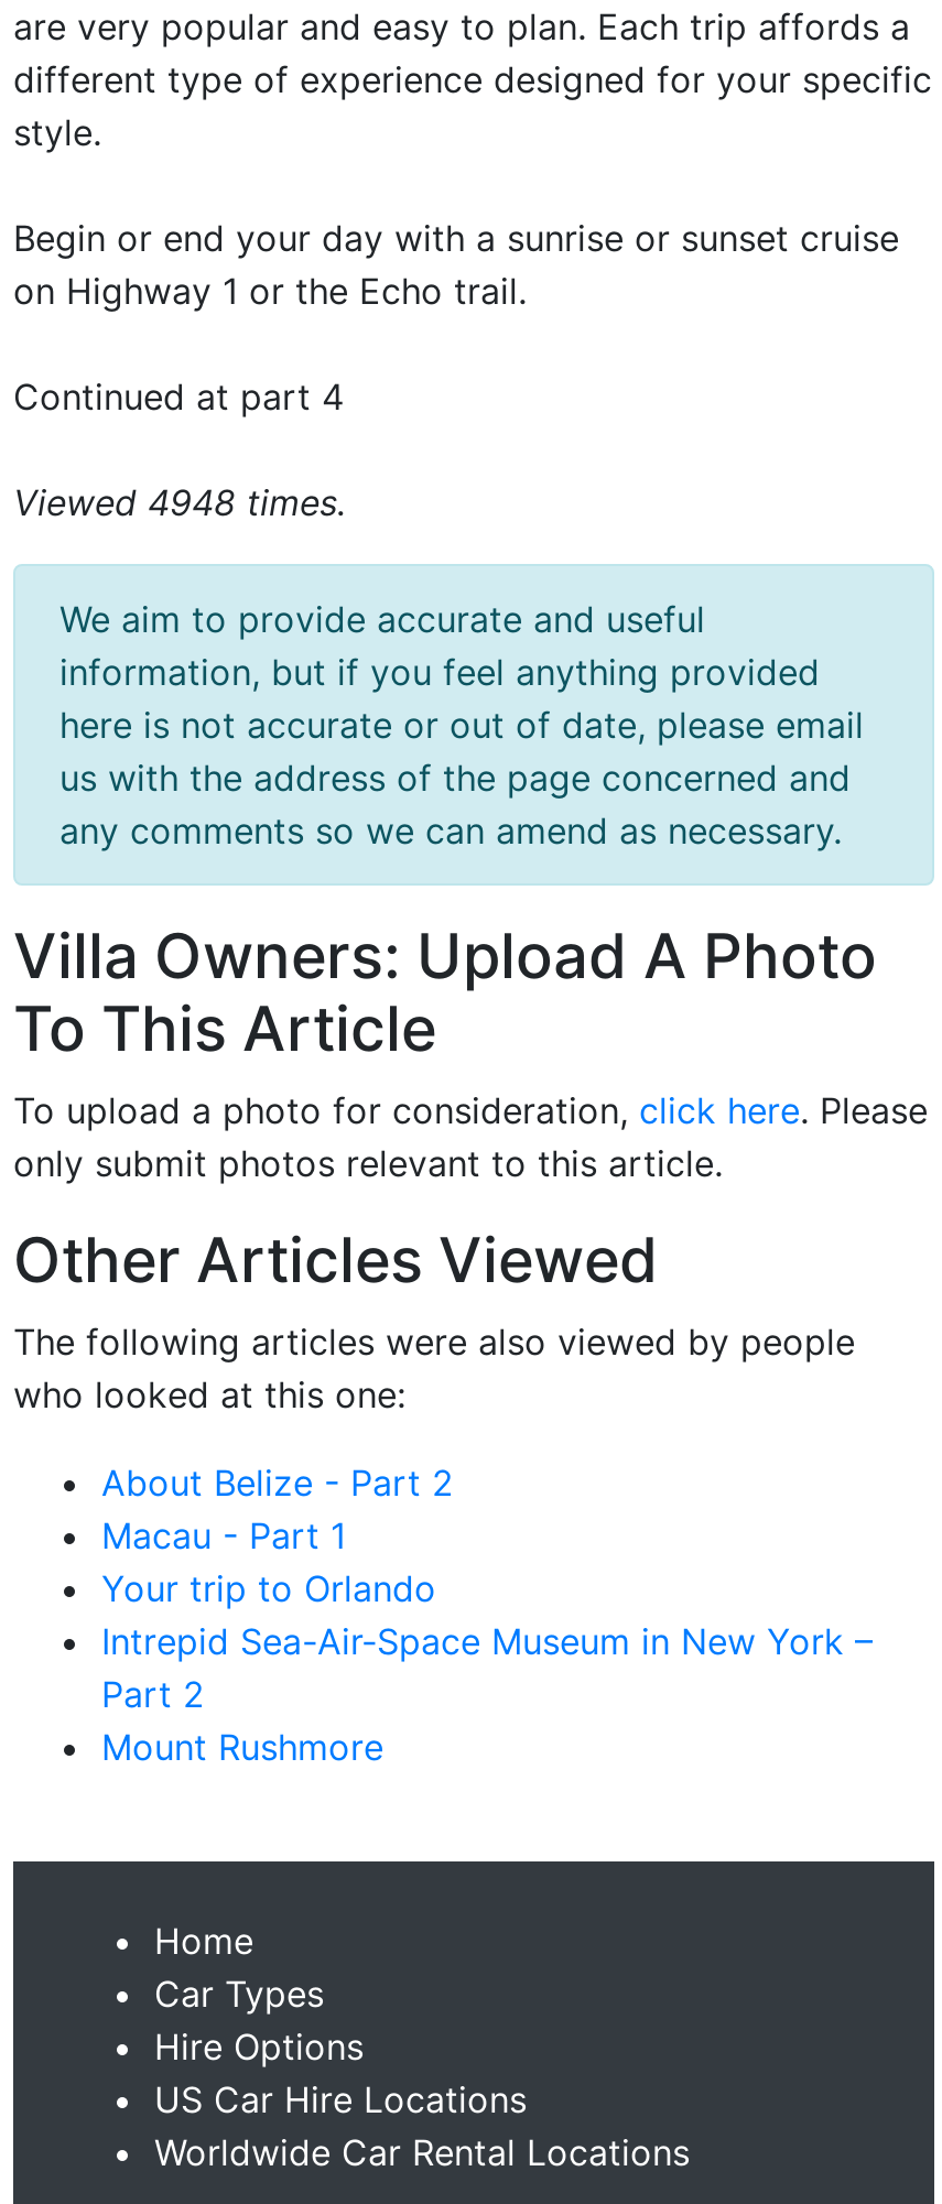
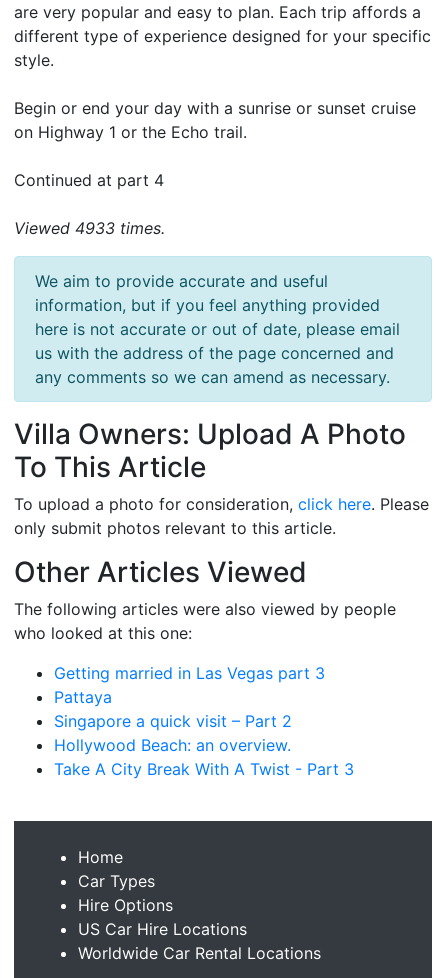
- Viewed 4948 times.
+ Viewed 4933 times.

- About Belize - Part 2
- Macau - Part 1
- Your trip to Orlando
- Intrepid Sea-Air-Space Museum in New York –
- Part 2
- Mount Rushmore
+ Getting married in Las Vegas part 3
+ Pattaya
+ Singapore a quick visit – Part 2
+ Hollywood Beach: an overview.
+ Take A City Break With A Twist - Part 3
